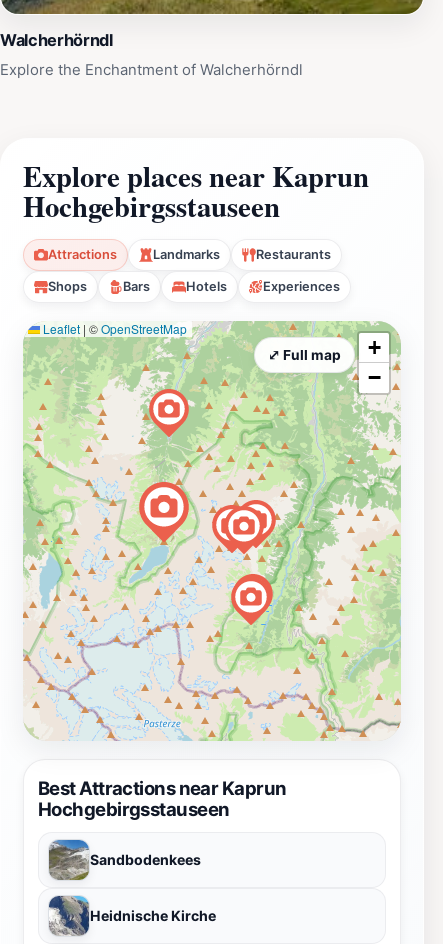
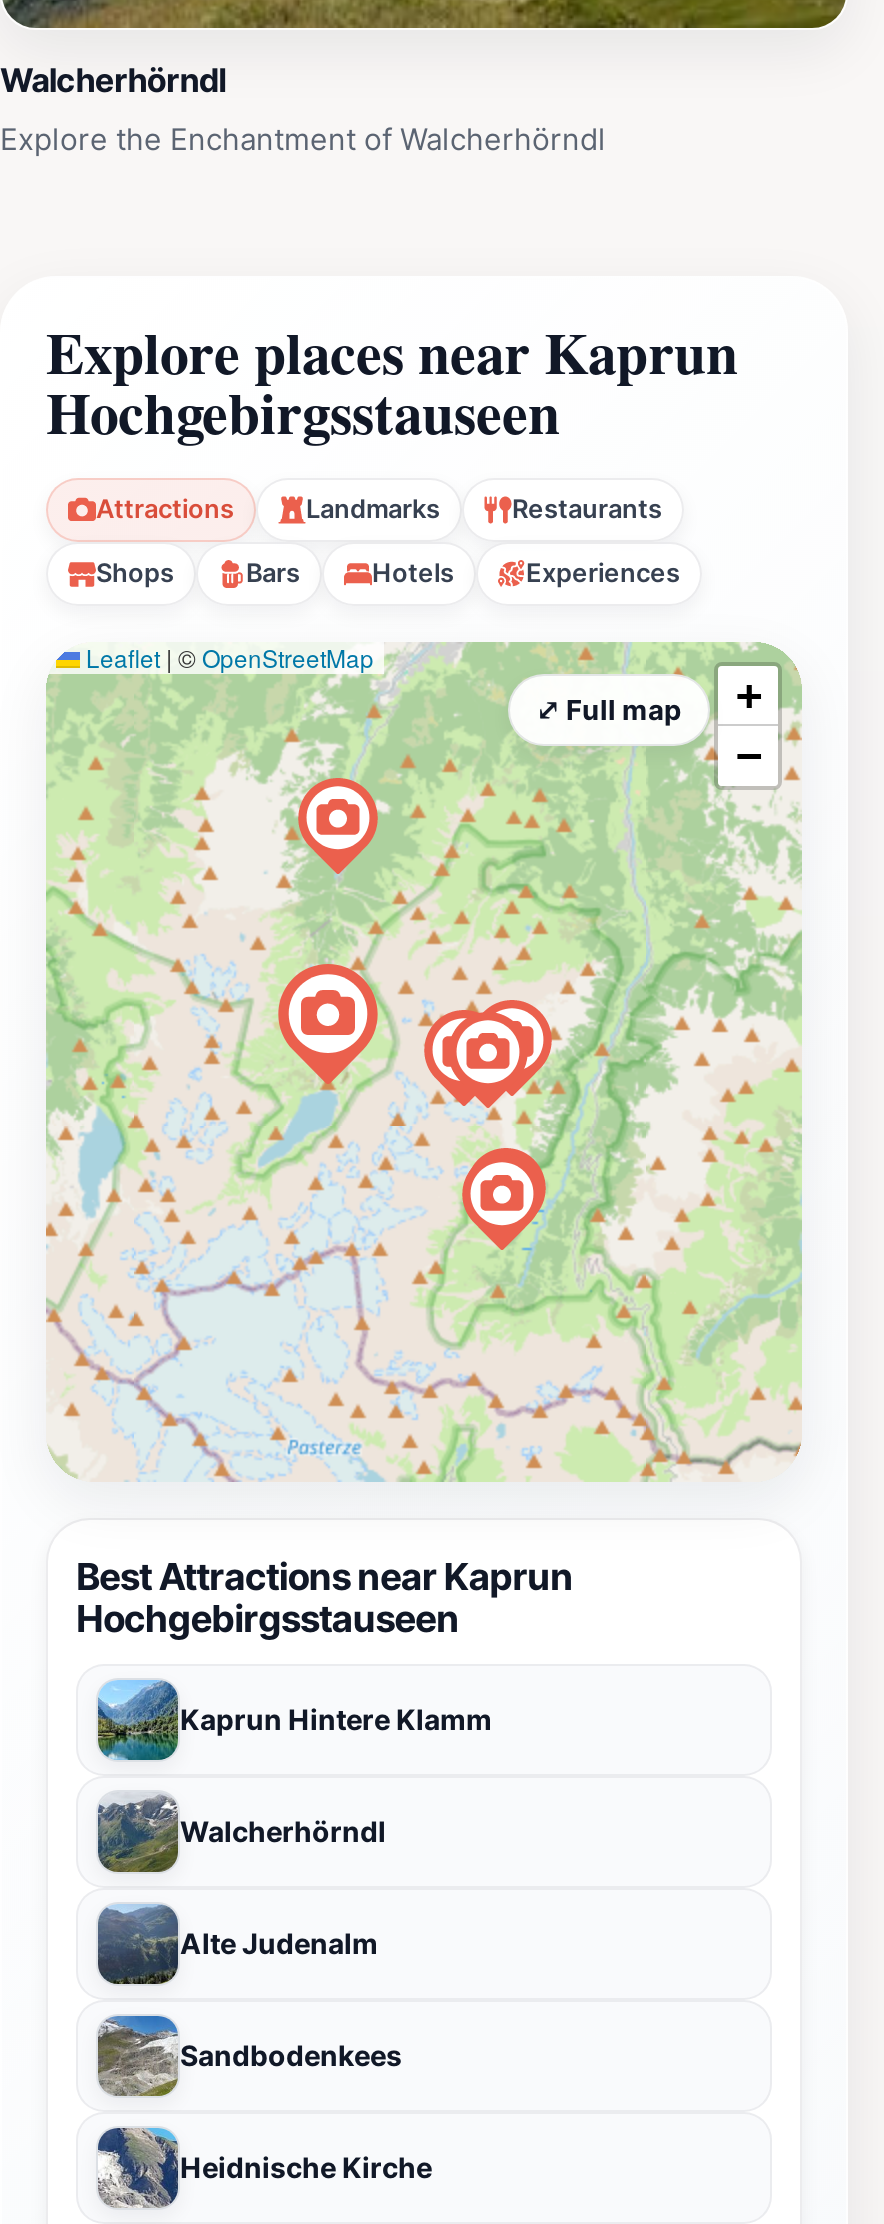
+ [image]
+ Kaprun Hintere Klamm
+ Walcherhörndl
+ Alte Judenalm

+ [image]

+ [image]
